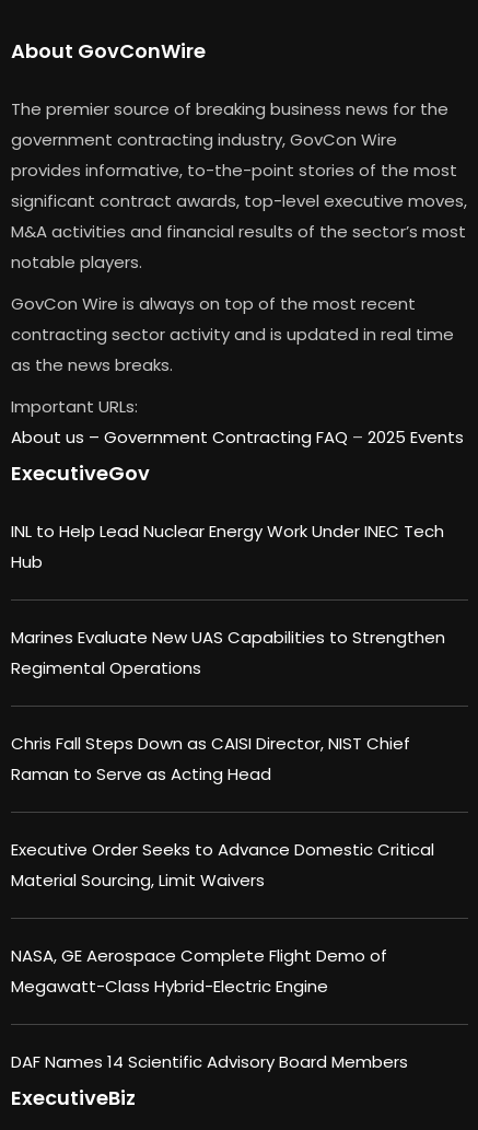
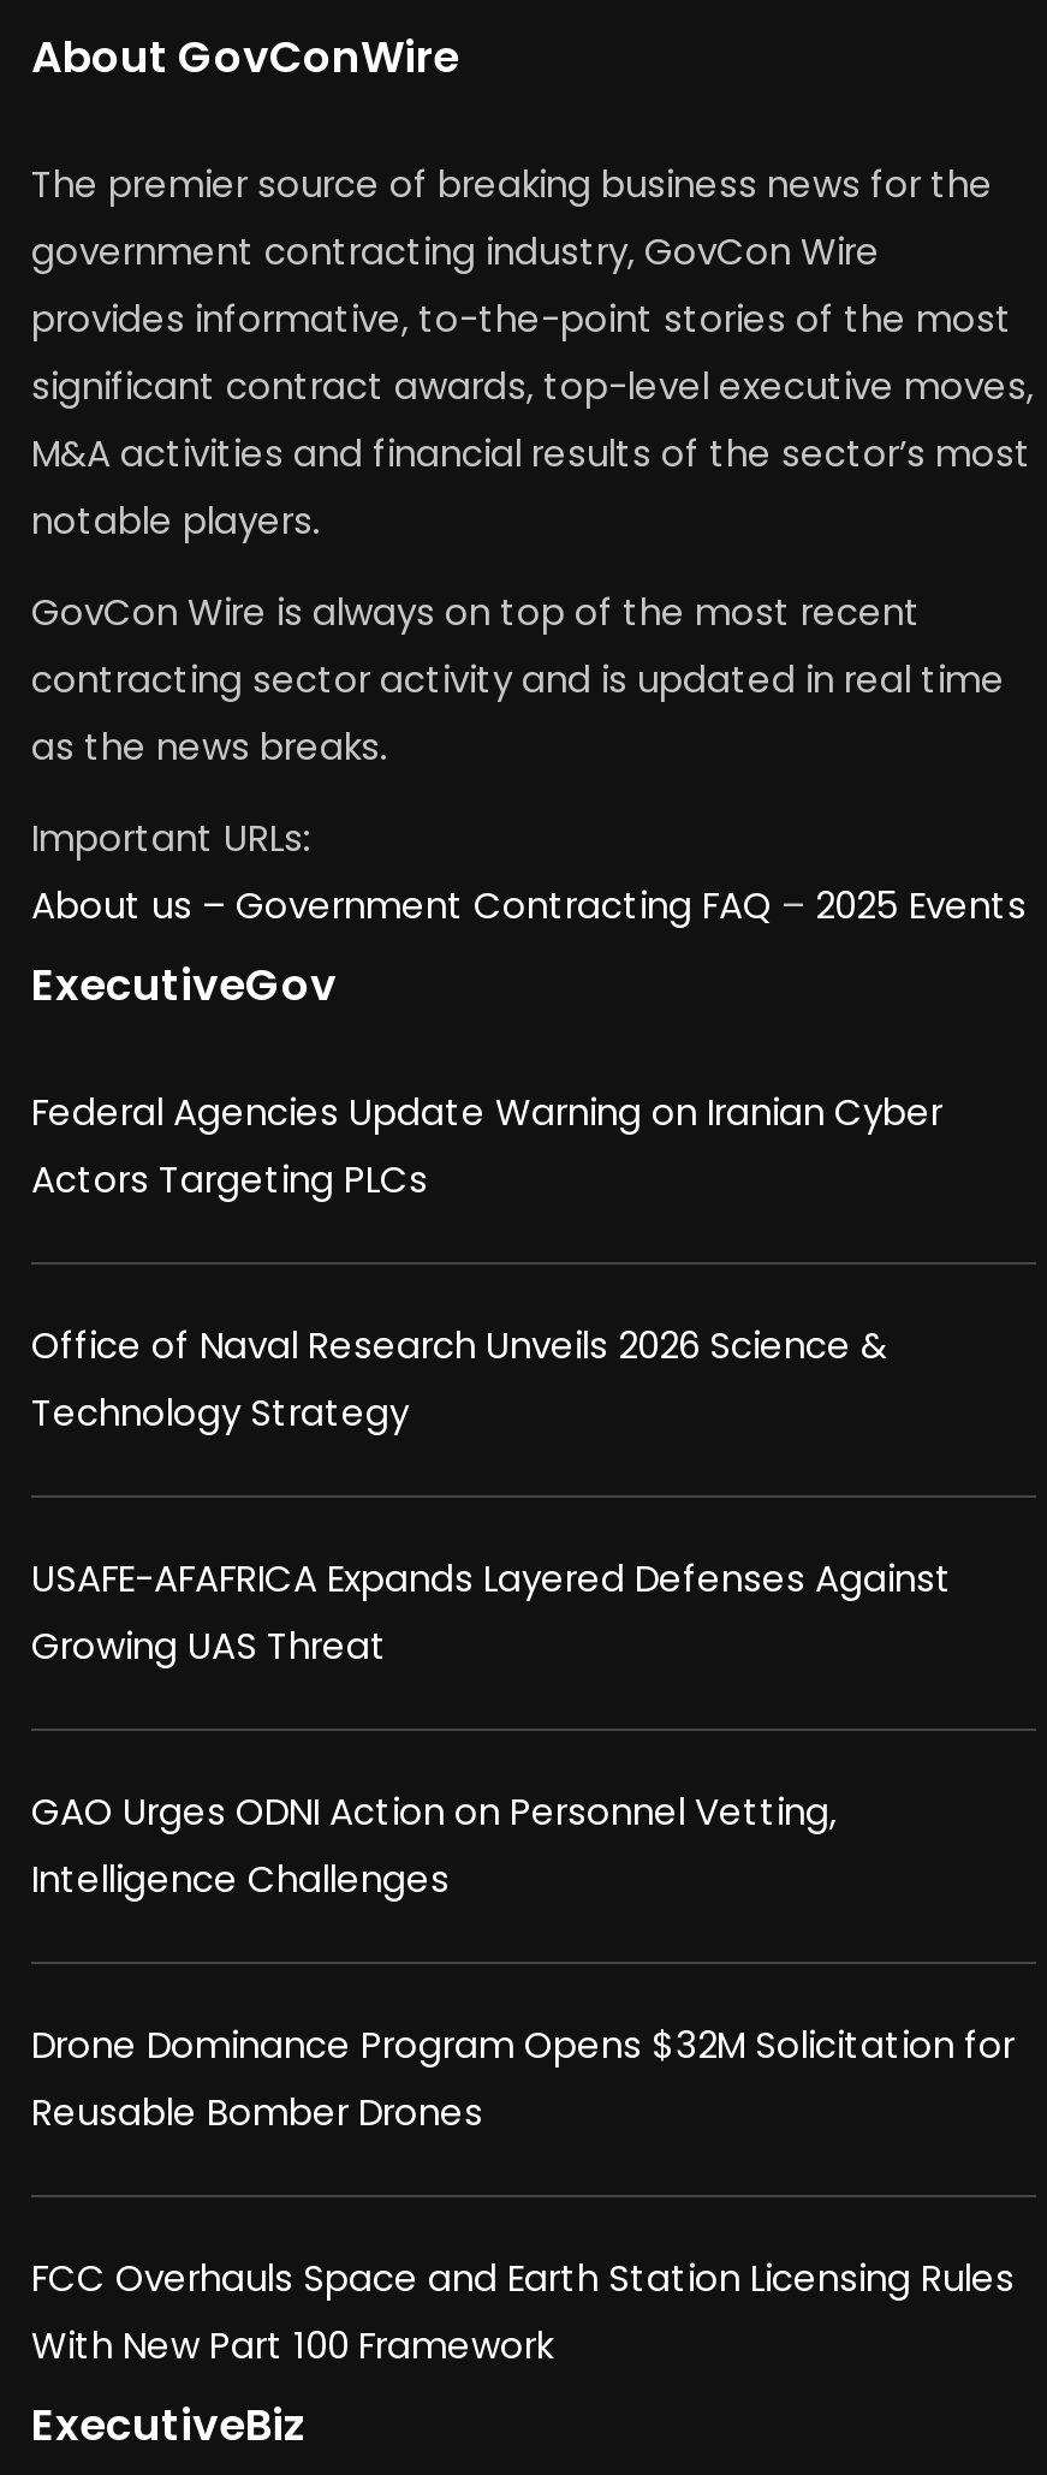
- INL to Help Lead Nuclear Energy Work Under INEC Tech
- Hub
+ Federal Agencies Update Warning on Iranian Cyber
+ Actors Targeting PLCs

- Marines Evaluate New UAS Capabilities to Strengthen
- Regimental Operations
+ Office of Naval Research Unveils 2026 Science &
+ Technology Strategy

- Chris Fall Steps Down as CAISI Director, NIST Chief
- Raman to Serve as Acting Head
+ USAFE-AFAFRICA Expands Layered Defenses Against
+ Growing UAS Threat

- Executive Order Seeks to Advance Domestic Critical
- Material Sourcing, Limit Waivers
+ GAO Urges ODNI Action on Personnel Vetting,
+ Intelligence Challenges

- NASA, GE Aerospace Complete Flight Demo of
- Megawatt-Class Hybrid-Electric Engine
+ Drone Dominance Program Opens $32M Solicitation for
+ Reusable Bomber Drones

- DAF Names 14 Scientific Advisory Board Members
+ FCC Overhauls Space and Earth Station Licensing Rules
+ With New Part 100 Framework
